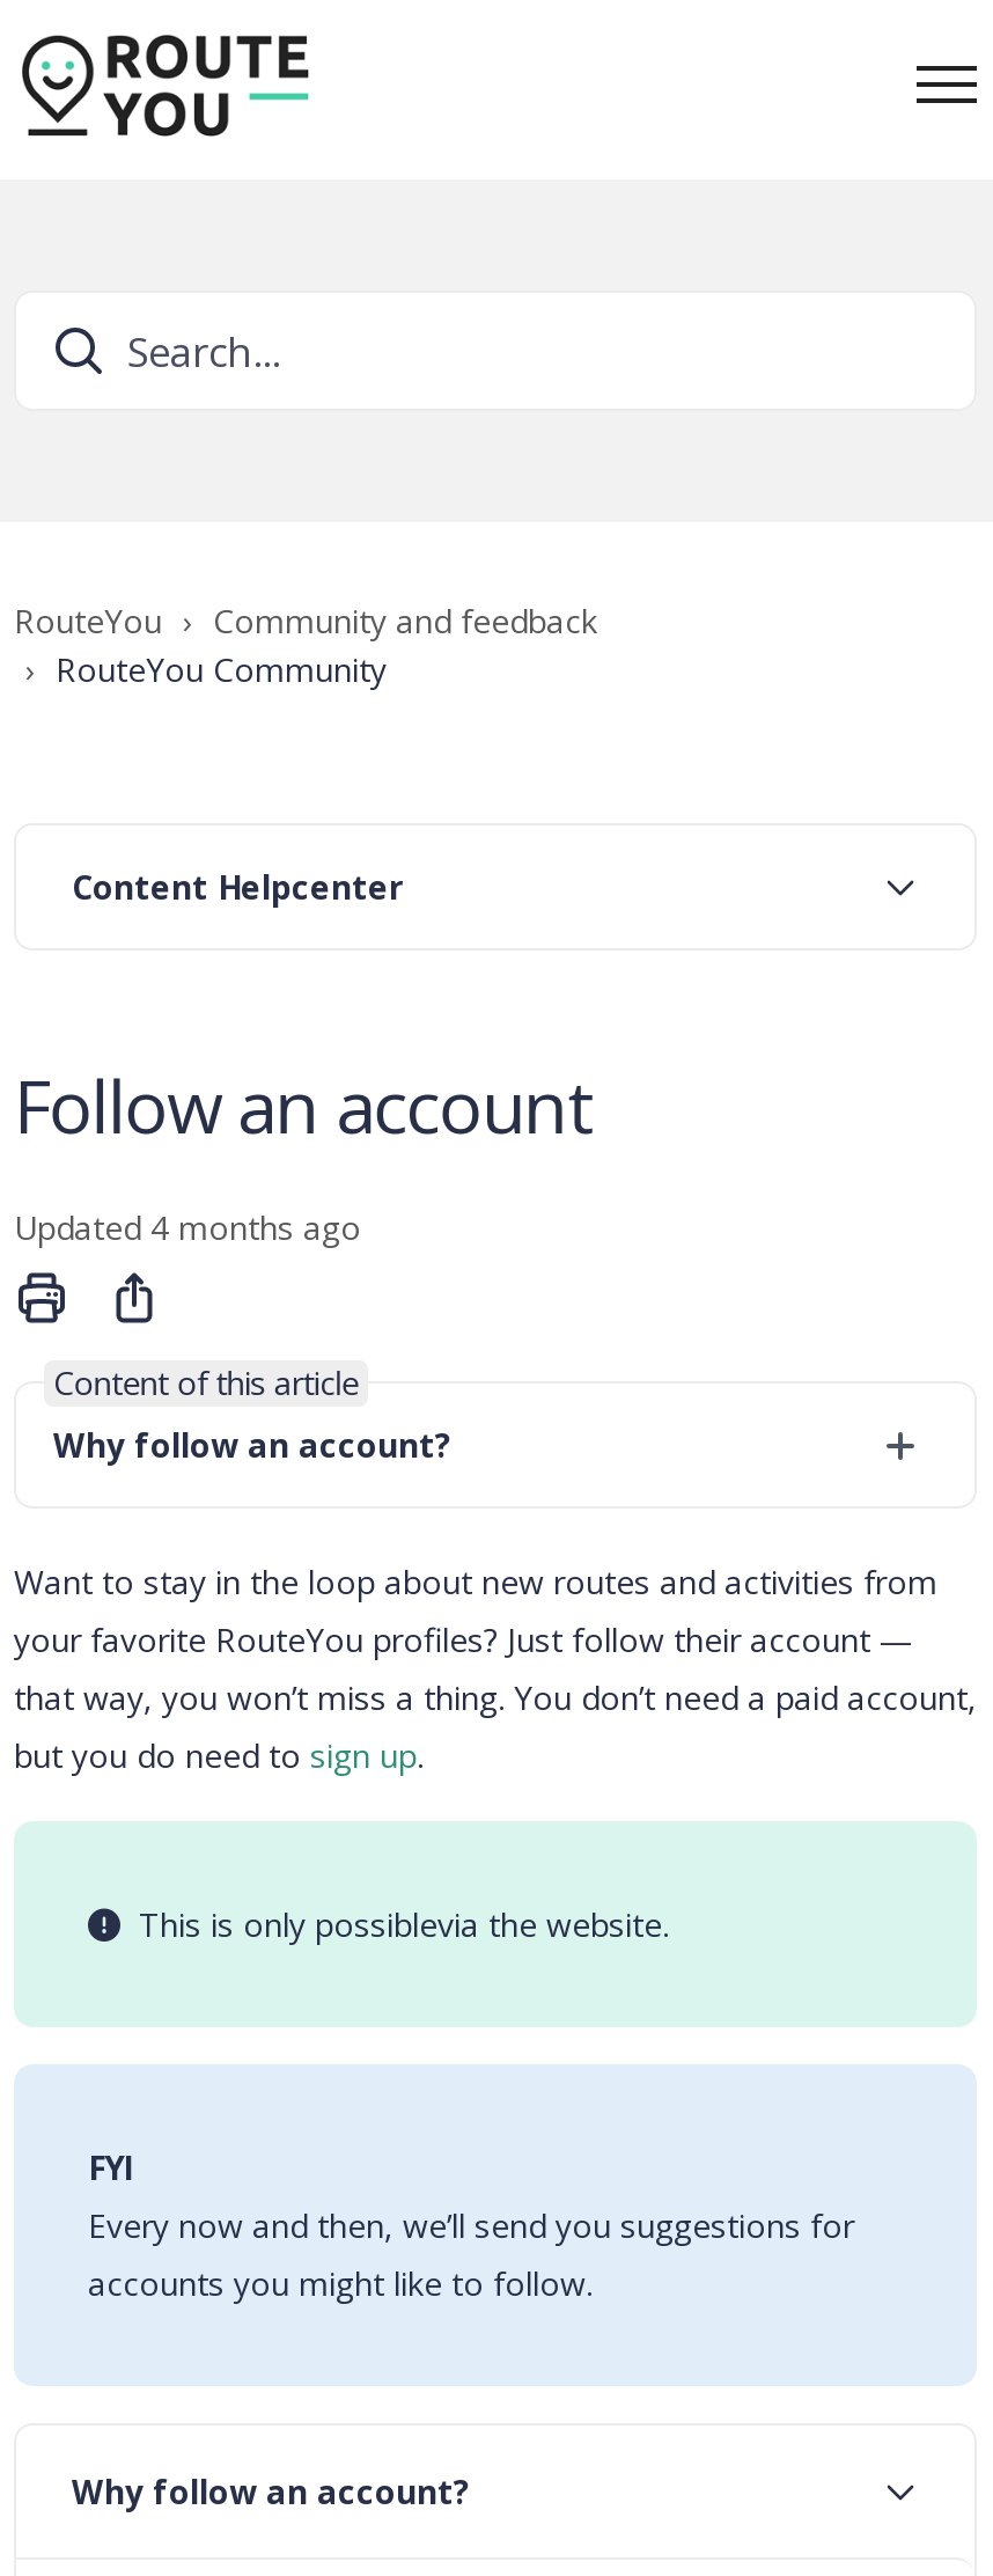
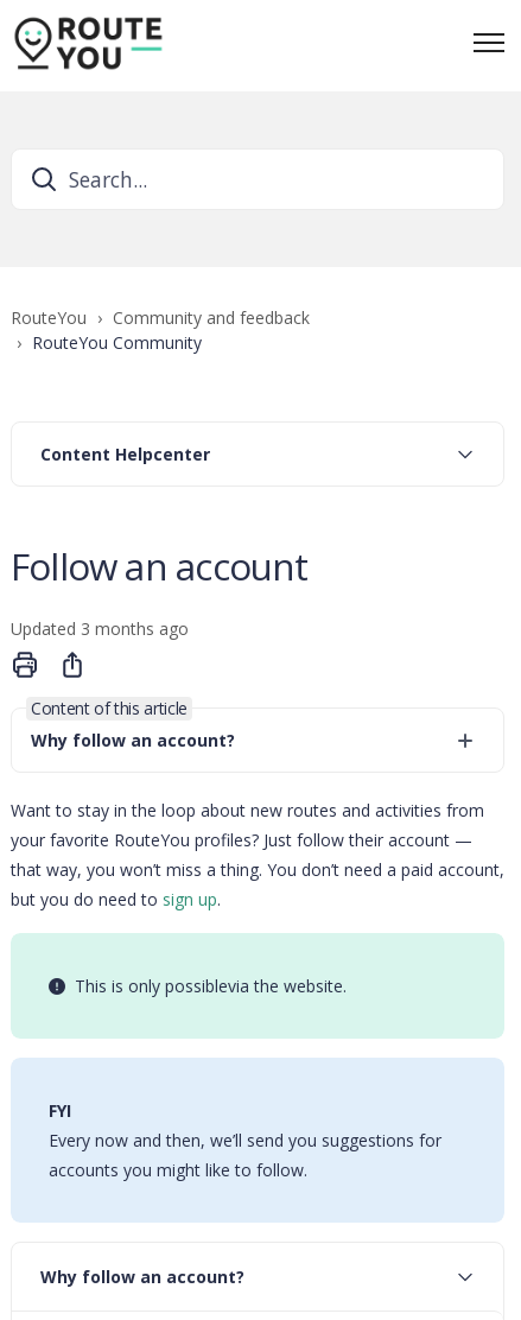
- Updated 4 months ago
+ Updated 3 months ago
